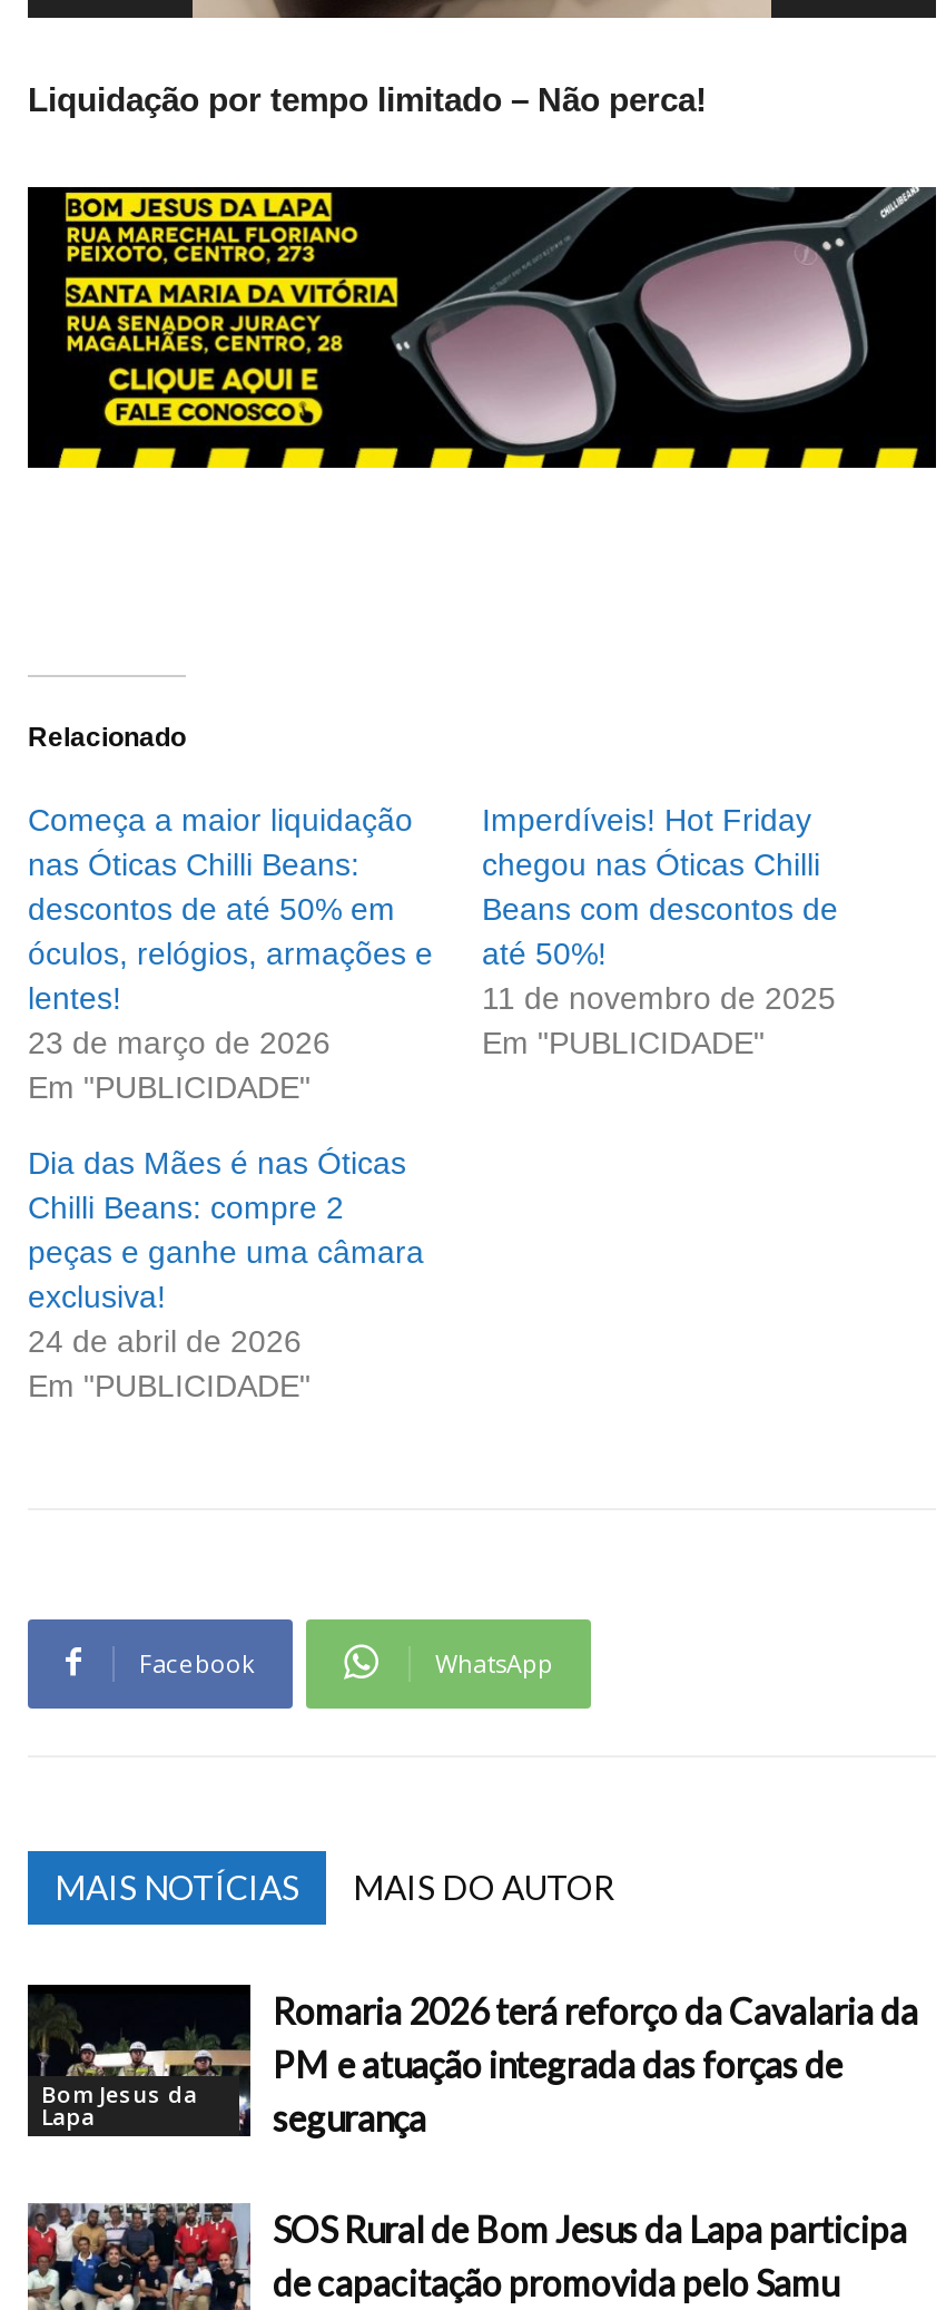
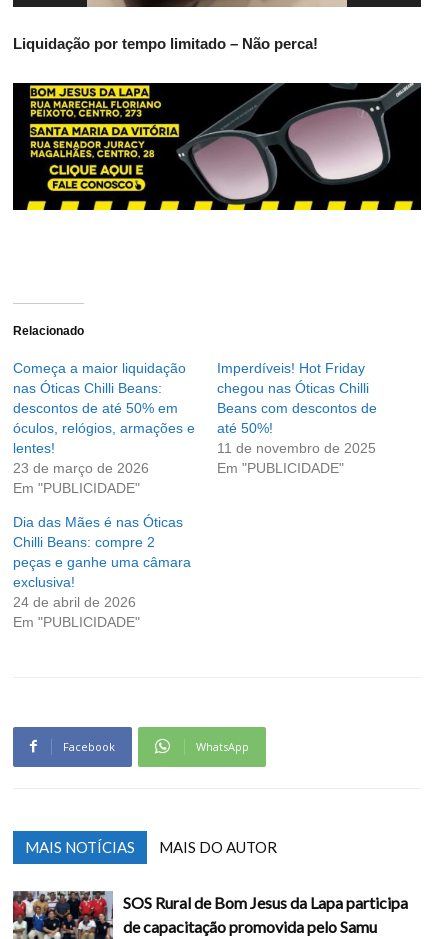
- [image]
- Bom Jesus da
- Lapa

- Romaria 2026 terá reforço da Cavalaria da
- PM e atuação integrada das forças de
- segurança
